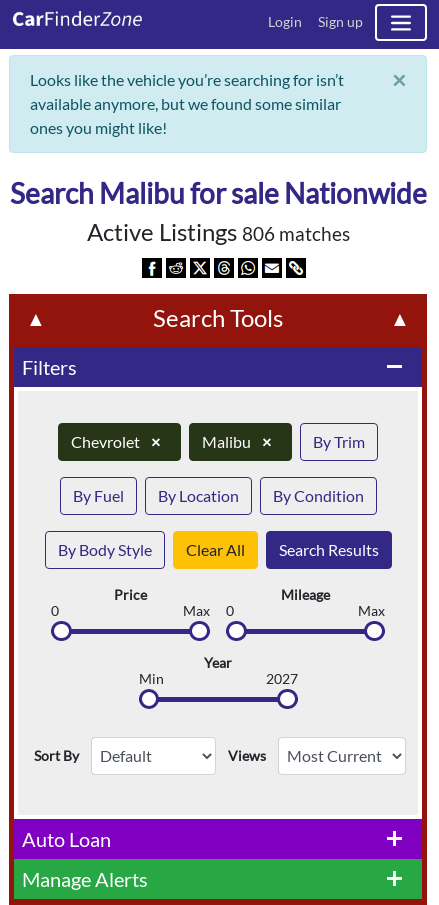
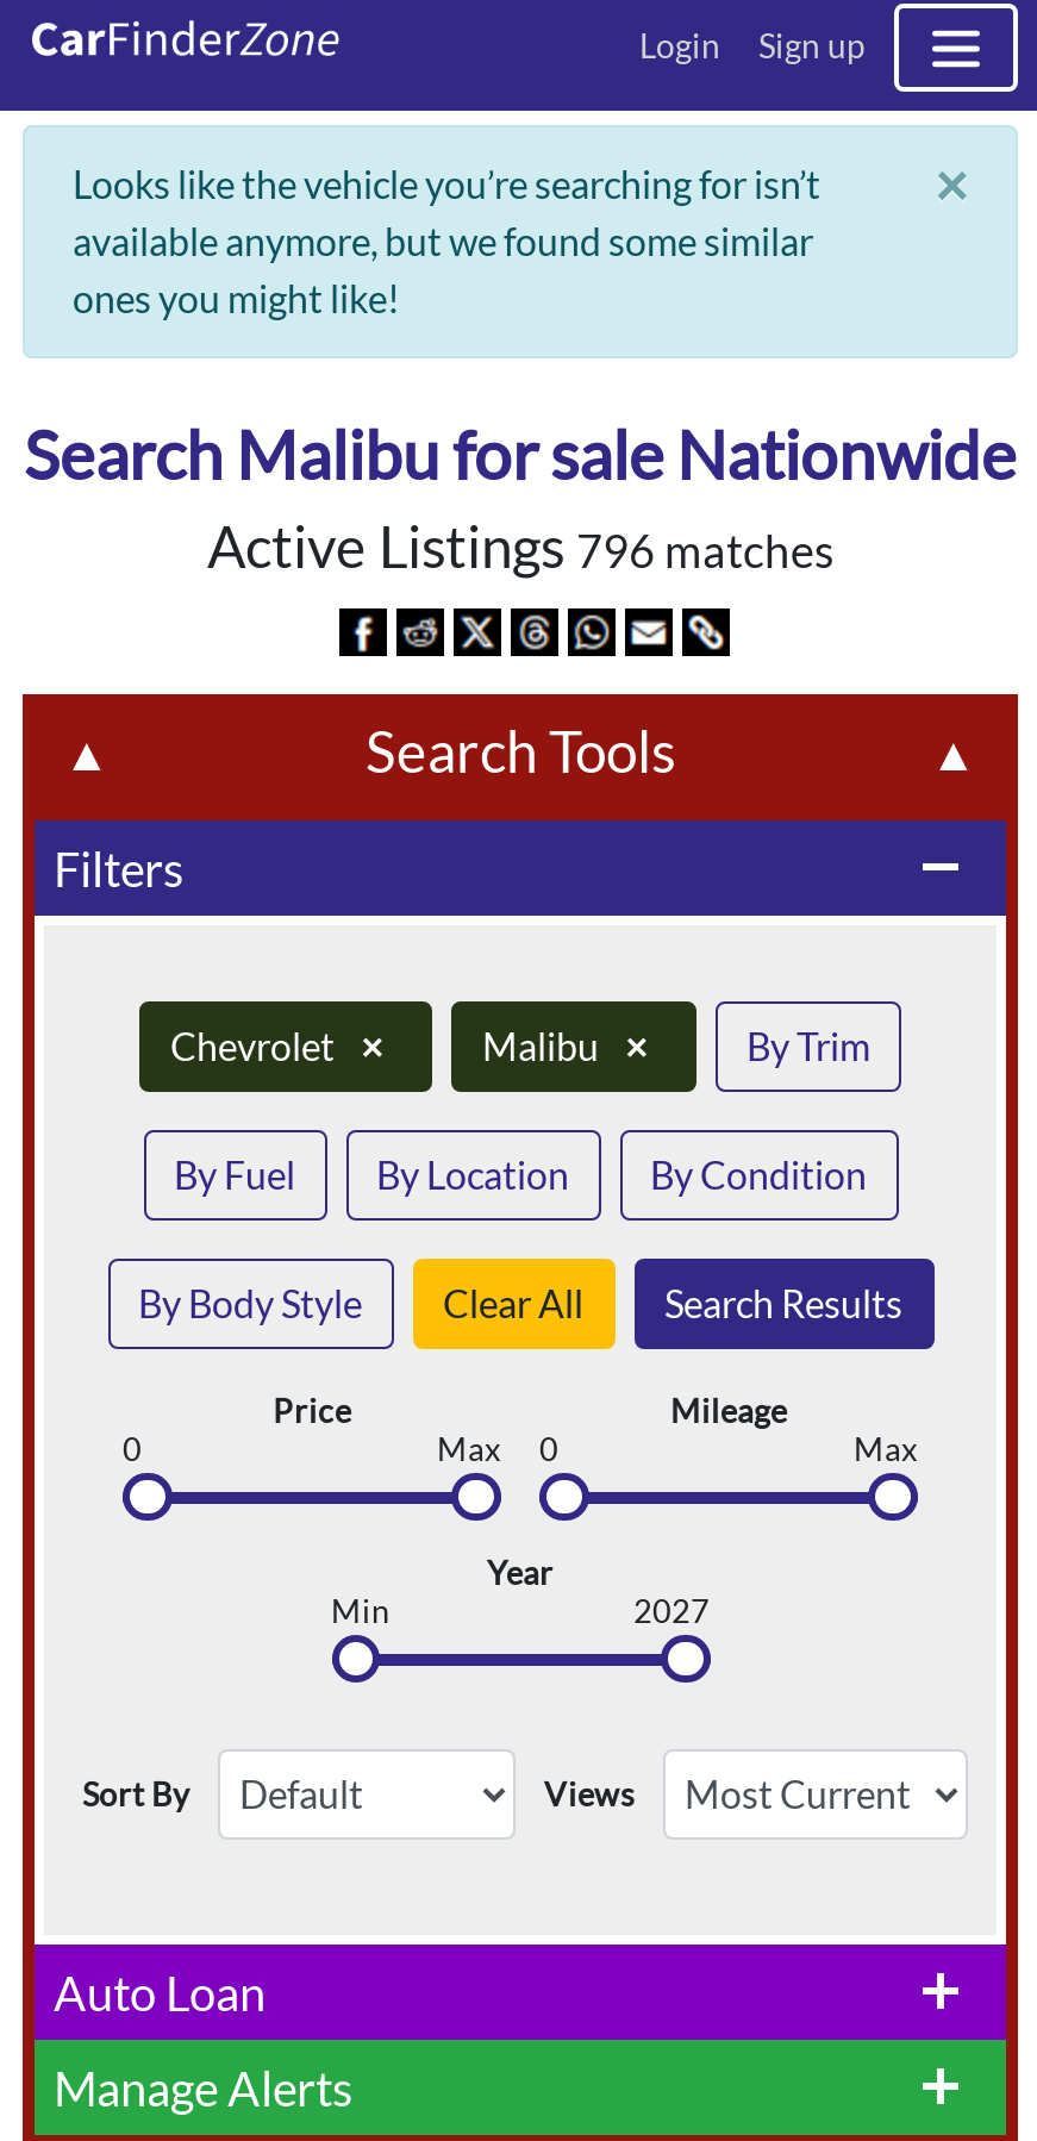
- Active Listings 806 matches
+ Active Listings 796 matches
